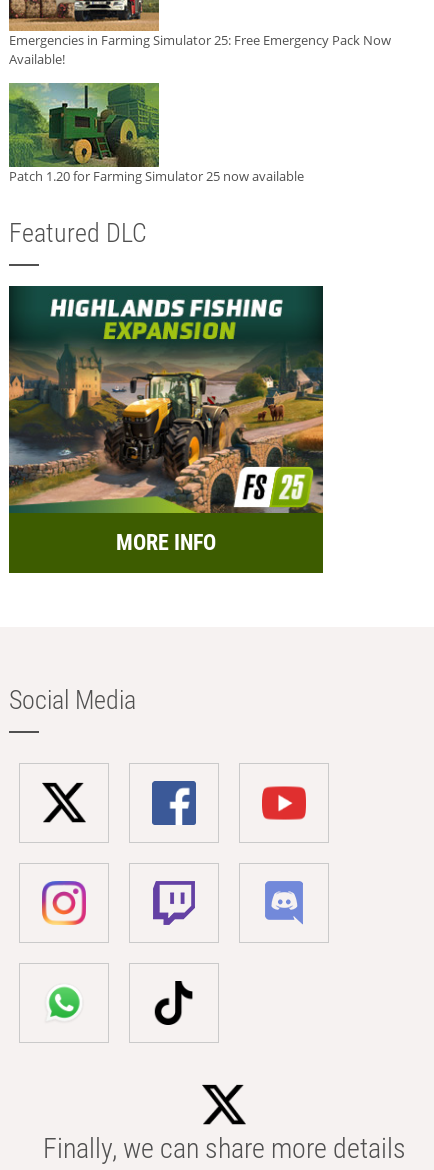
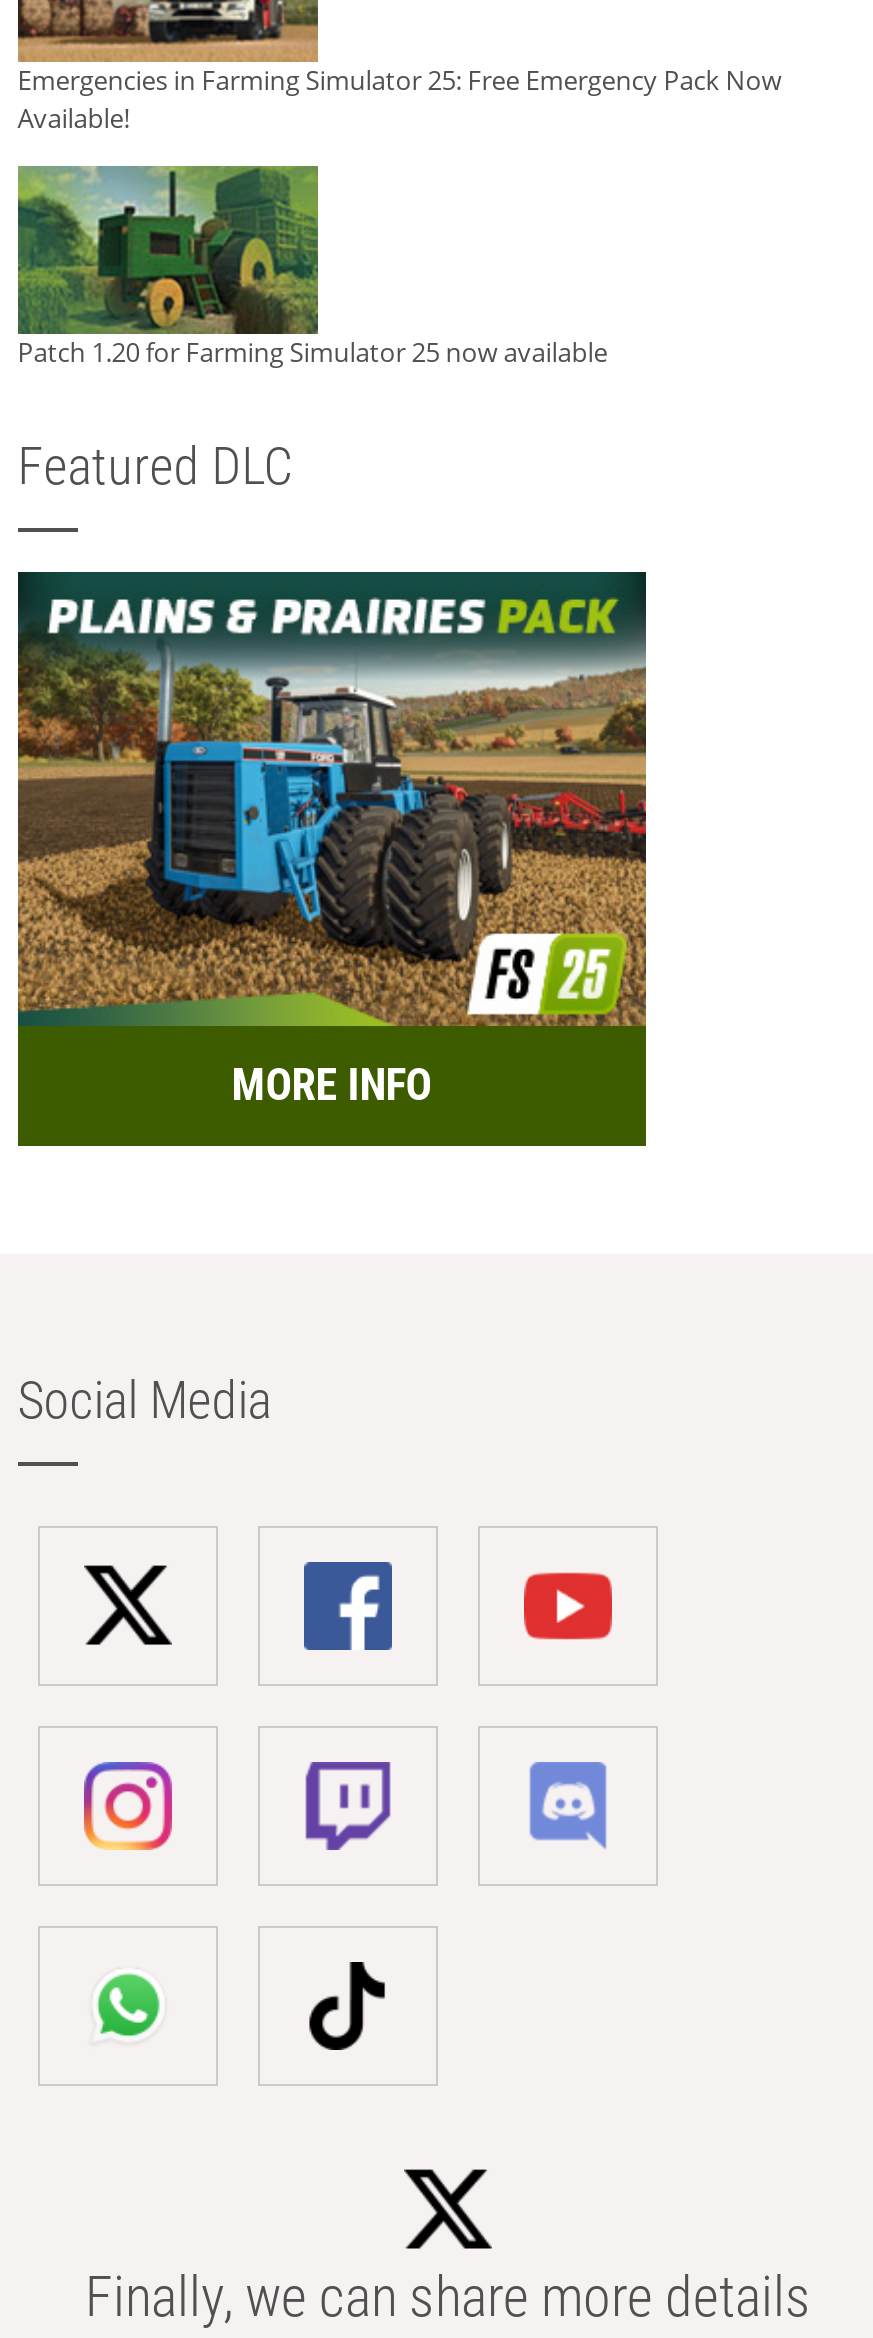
- [image]
+ [image]
